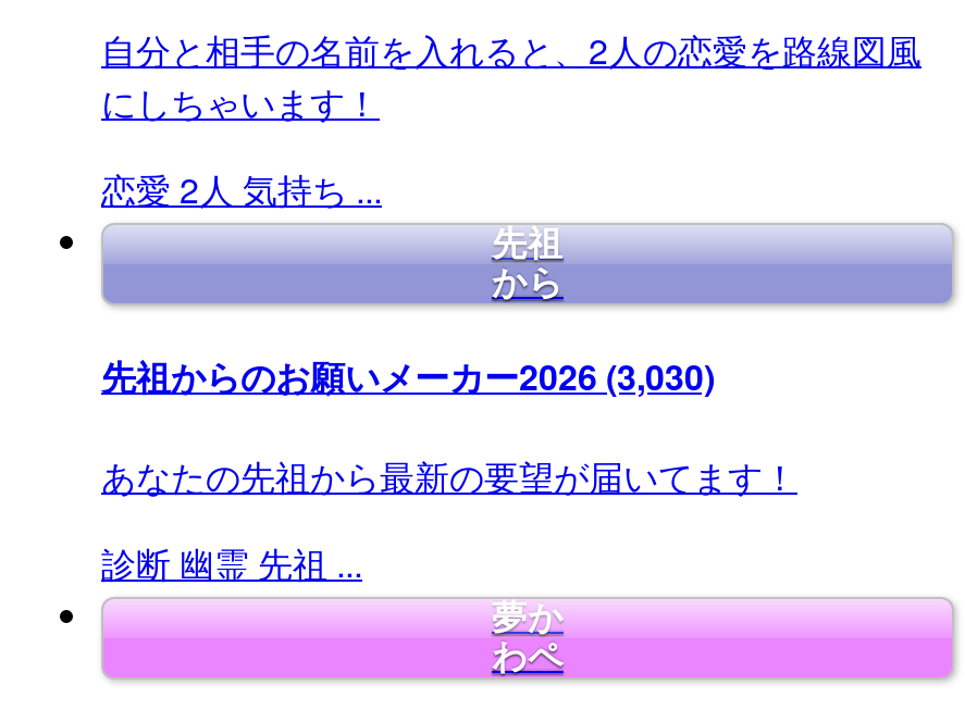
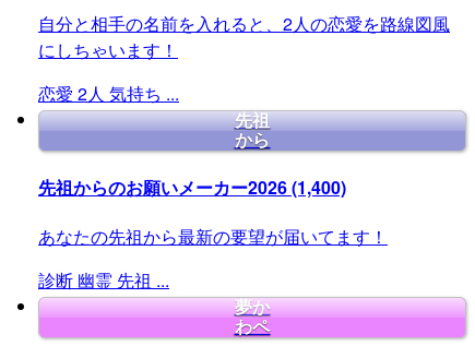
- 先祖からのお願いメーカー2026 (3,030)
+ 先祖からのお願いメーカー2026 (1,400)
